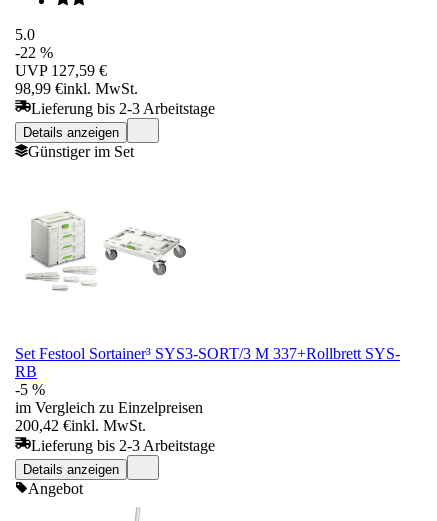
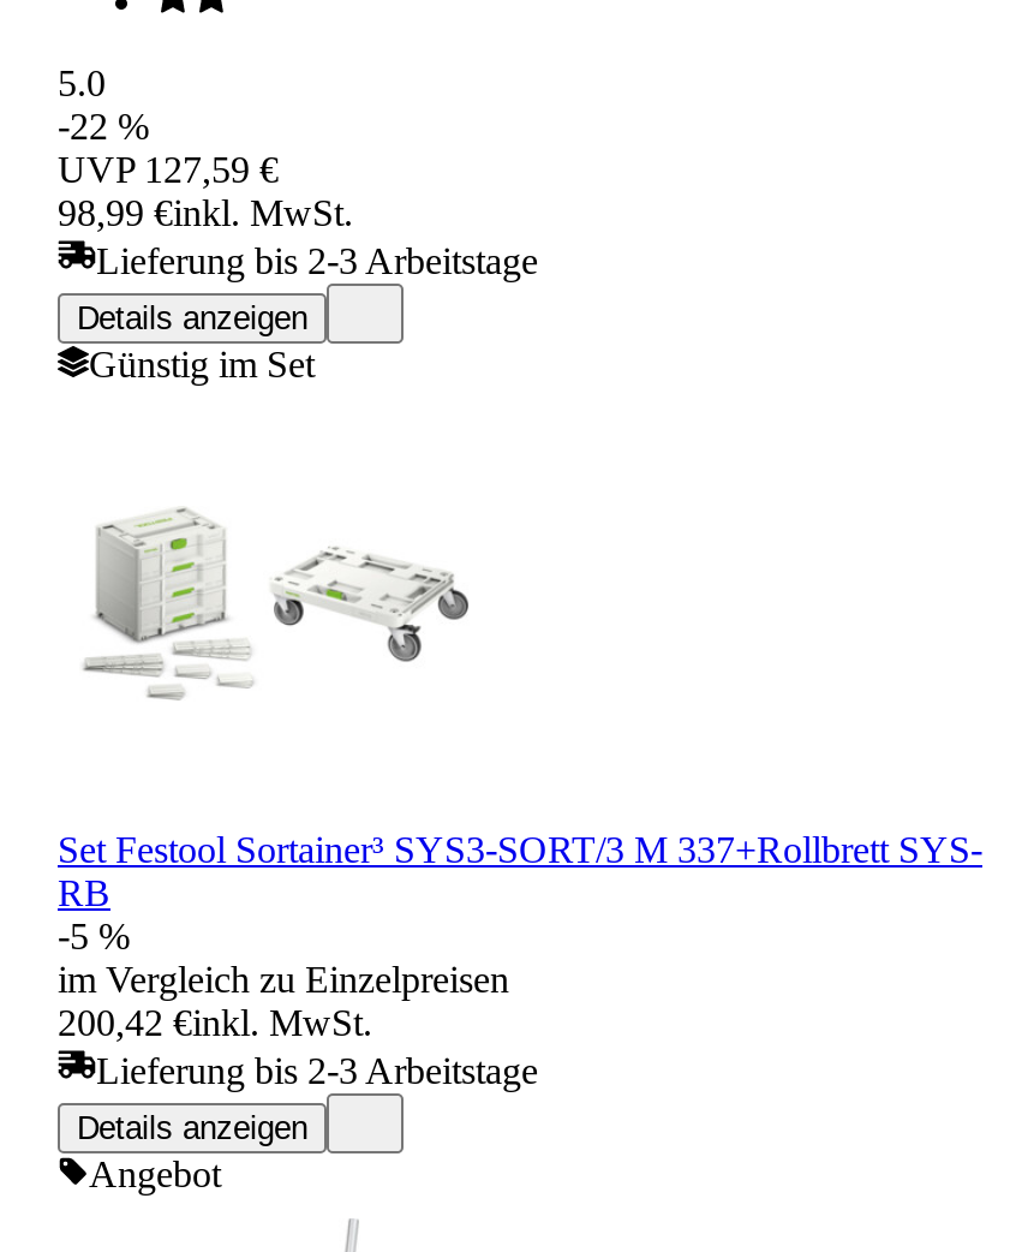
- Günstiger im Set
+ Günstig im Set
